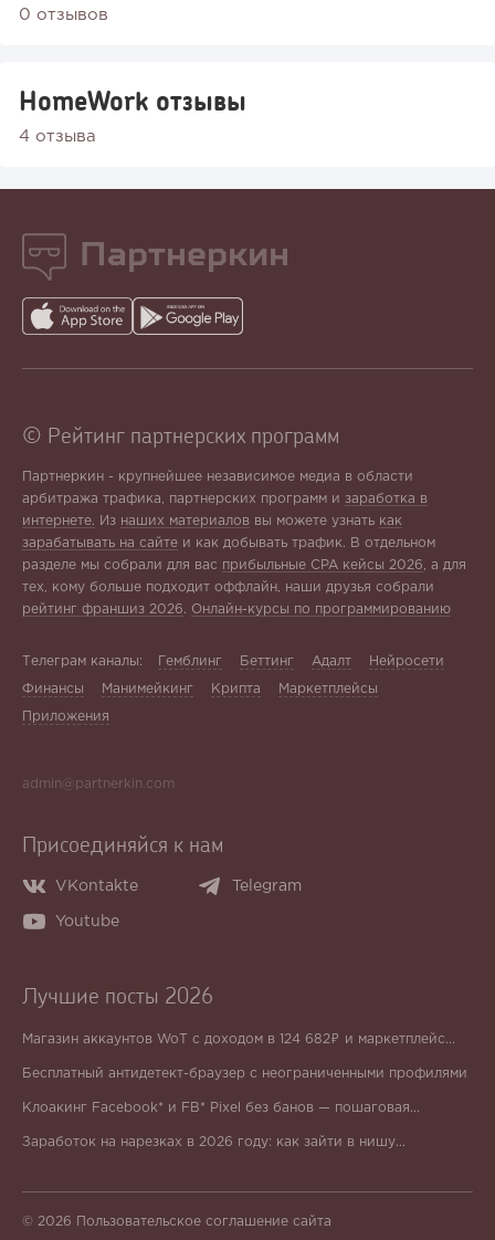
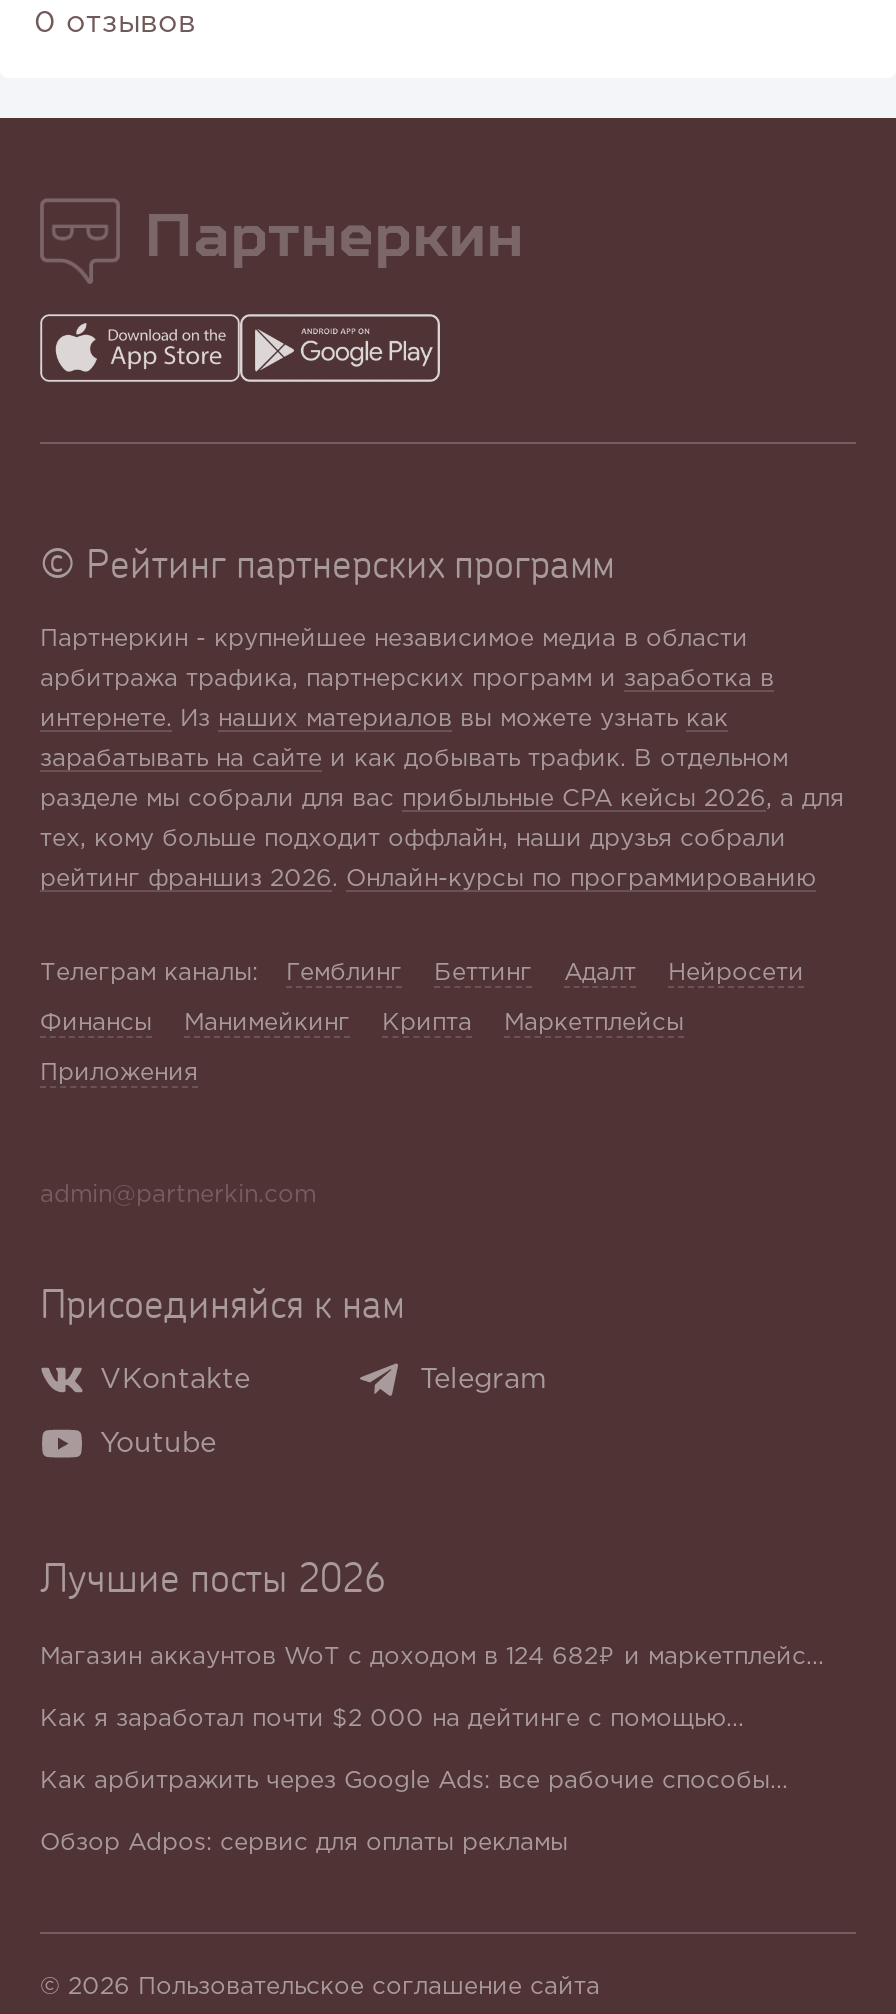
- HomeWork отзывы
- 4 отзыва

- Бесплатный антидетект-браузер с неограниченными профилями
+ Как я заработал почти $2 000 на дейтинге с помощью...

- Клоакинг Facebook* и FB* Pixel без банов — пошаговая...
+ Как арбитражить через Google Ads: все рабочие способы...

- Заработок на нарезках в 2026 году: как зайти в нишу...
+ Обзор Adpos: сервис для оплаты рекламы
